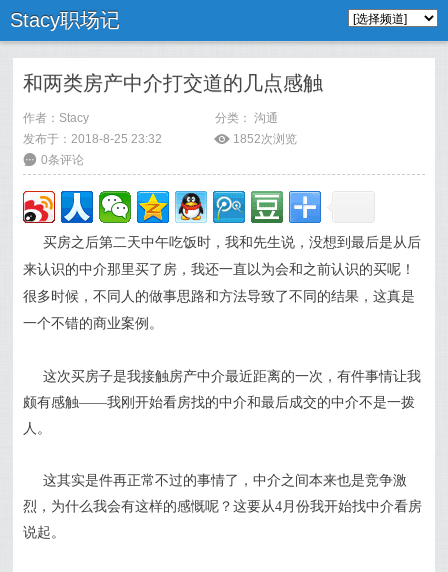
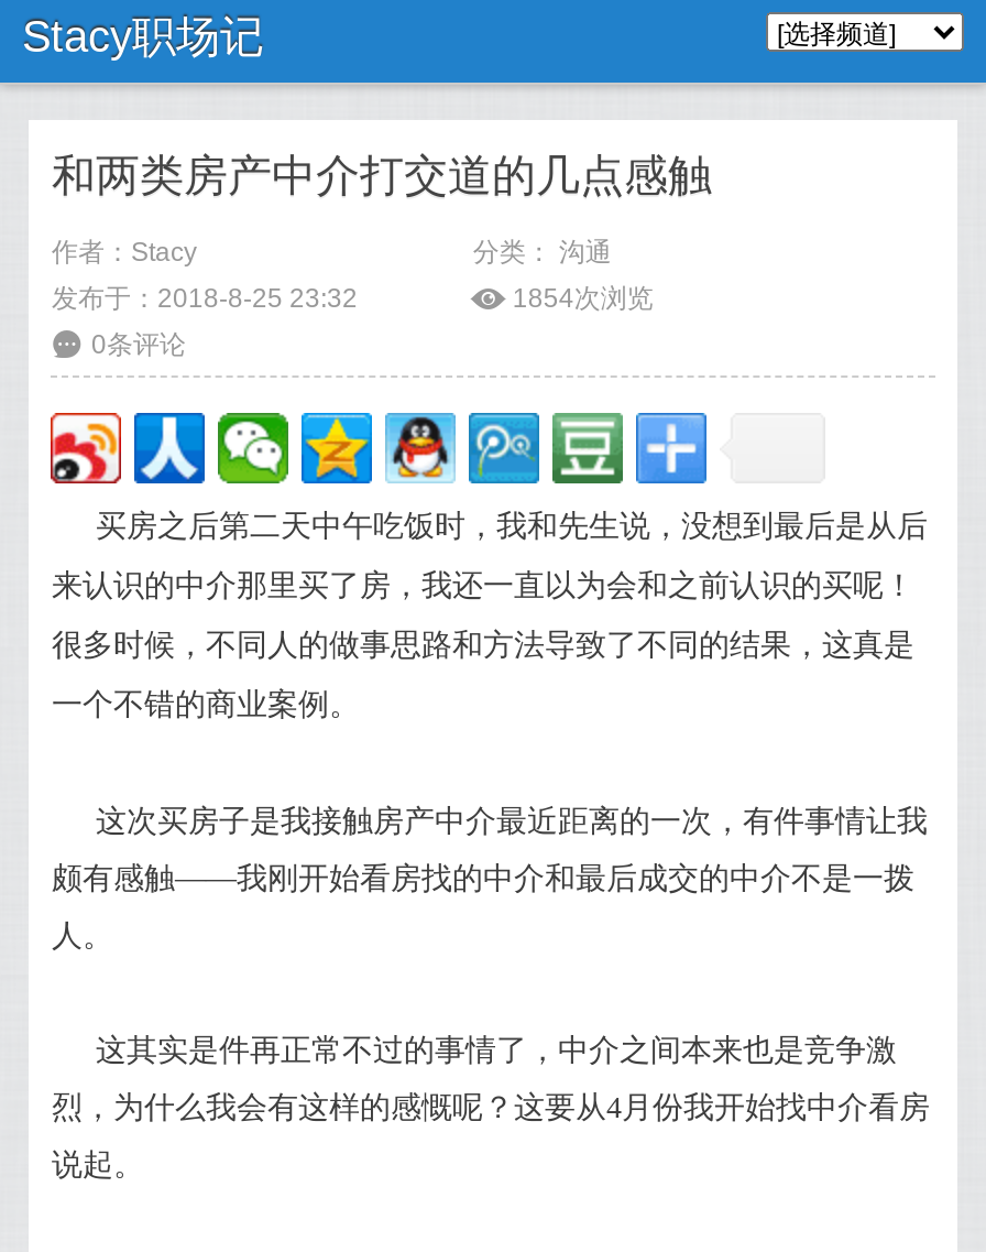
- ė 1852次浏览
+ ė 1854次浏览
